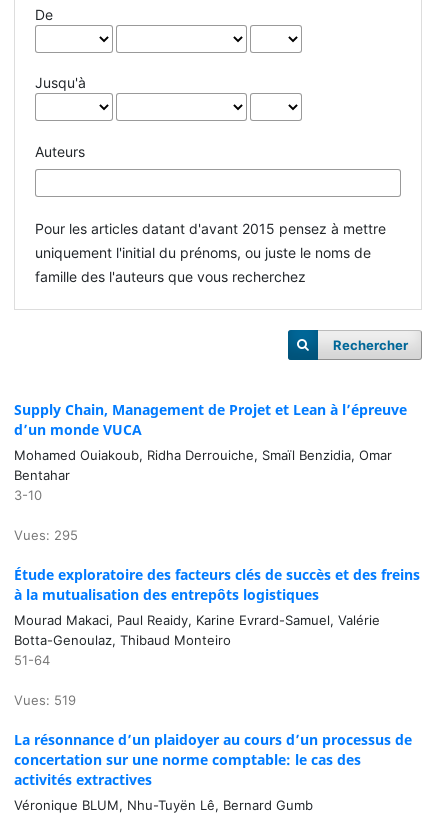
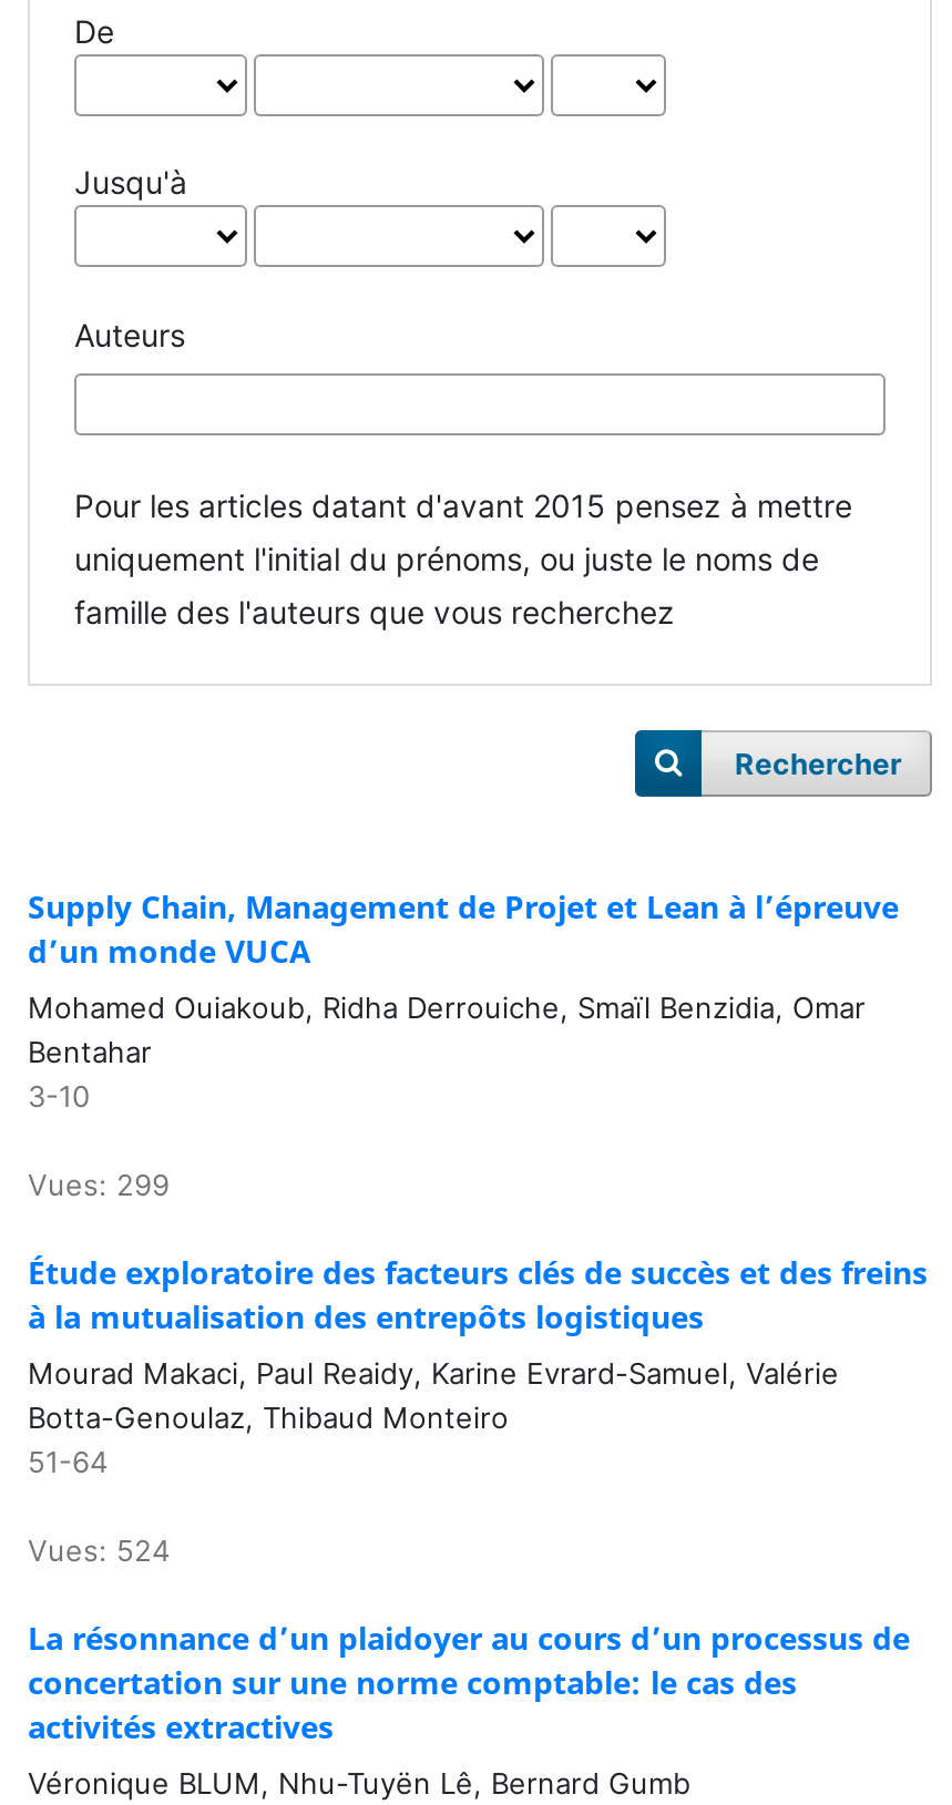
- Vues: 295
+ Vues: 299

- Vues: 519
+ Vues: 524
